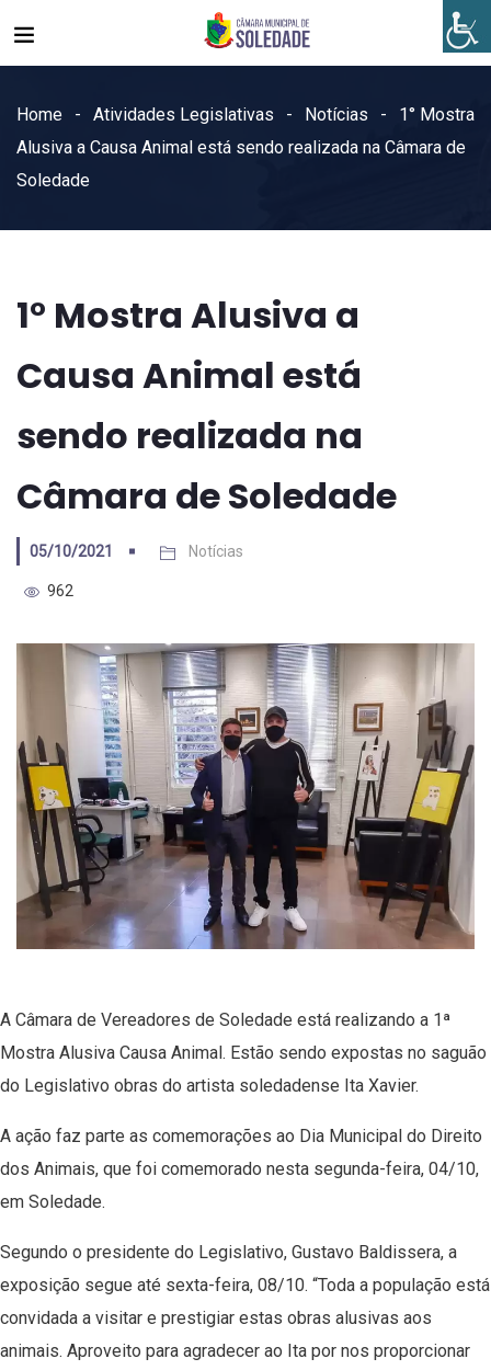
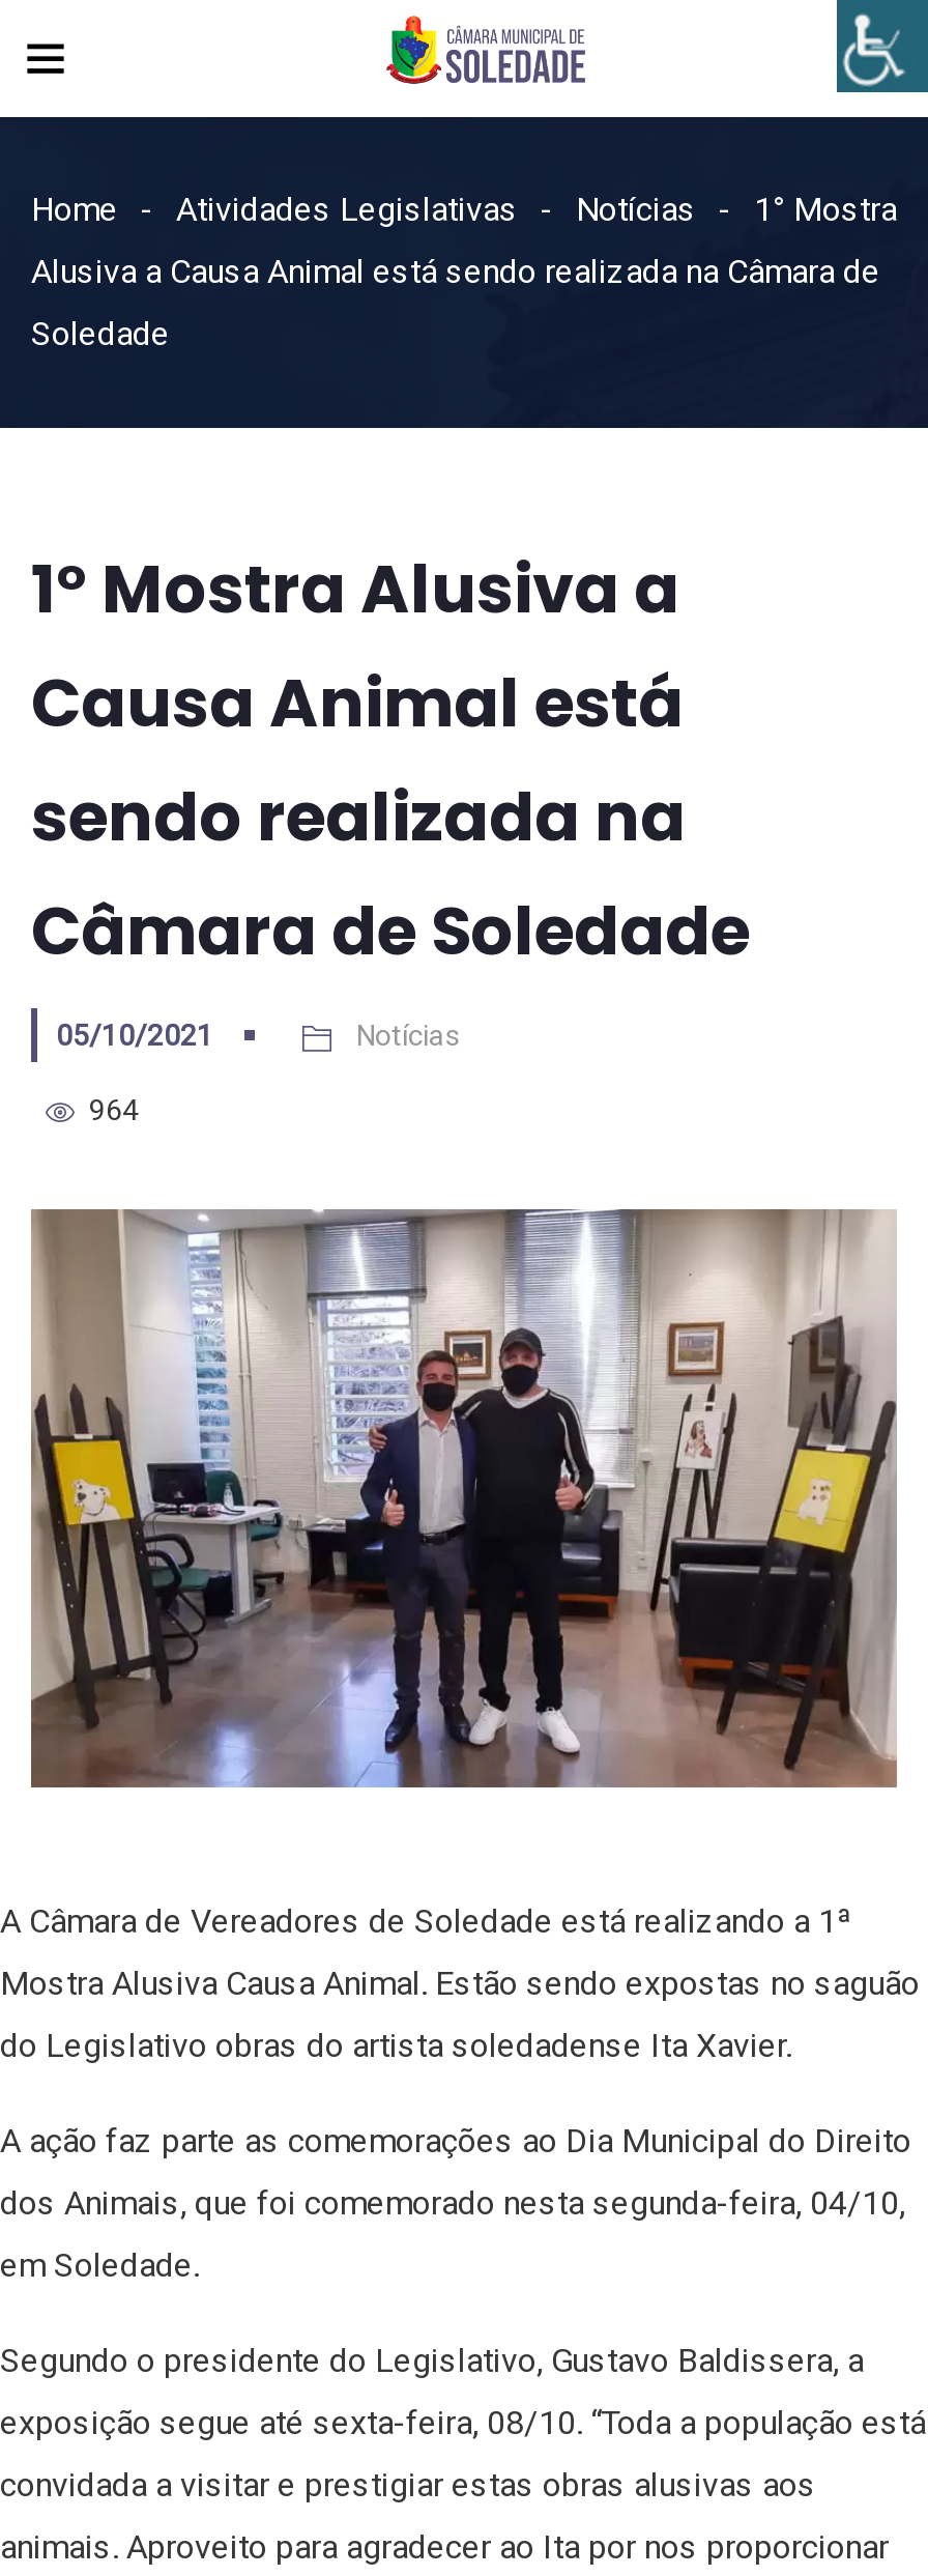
- 962
+ 964
